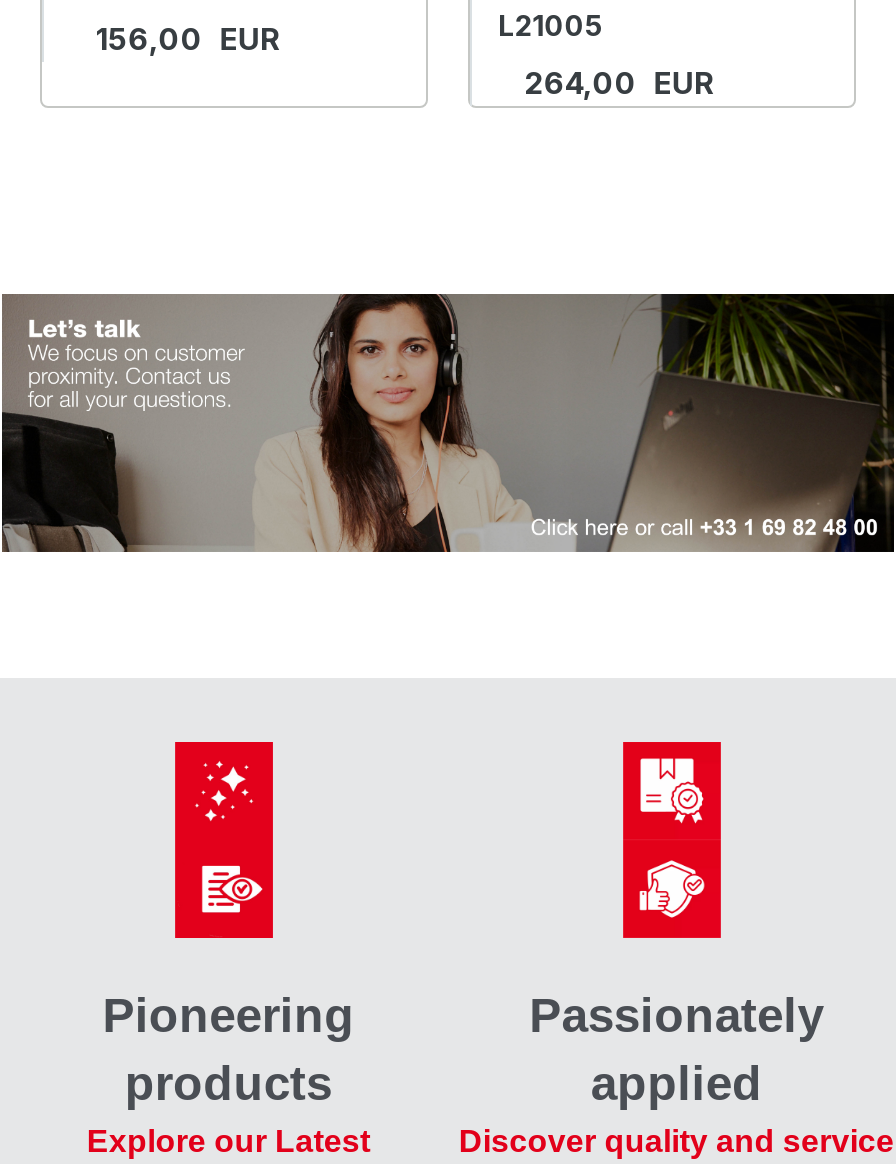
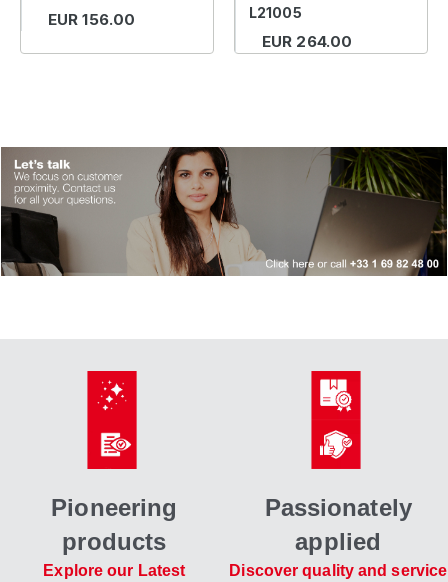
- 156,00 EUR
+ EUR 156.00

- 264,00 EUR
+ EUR 264.00
